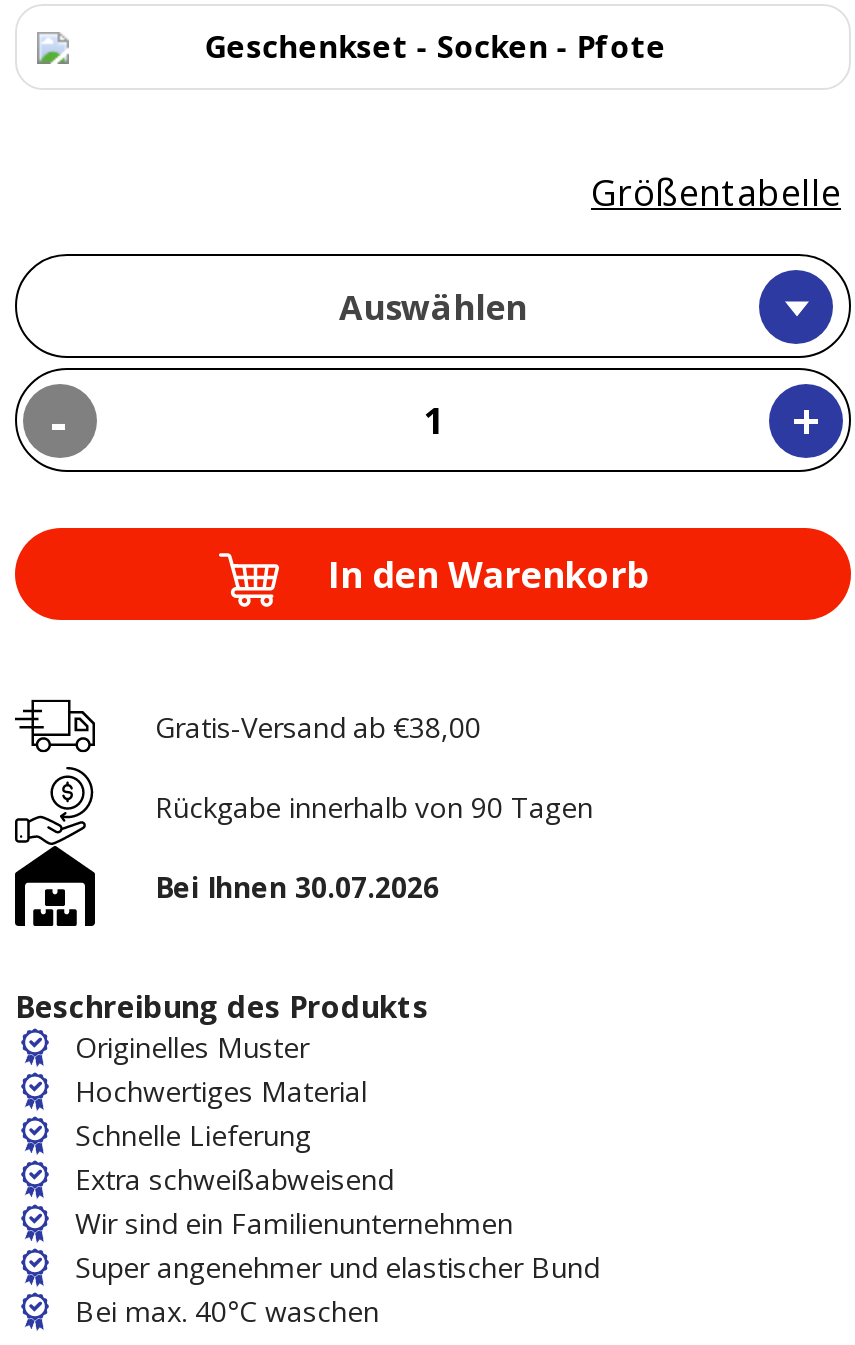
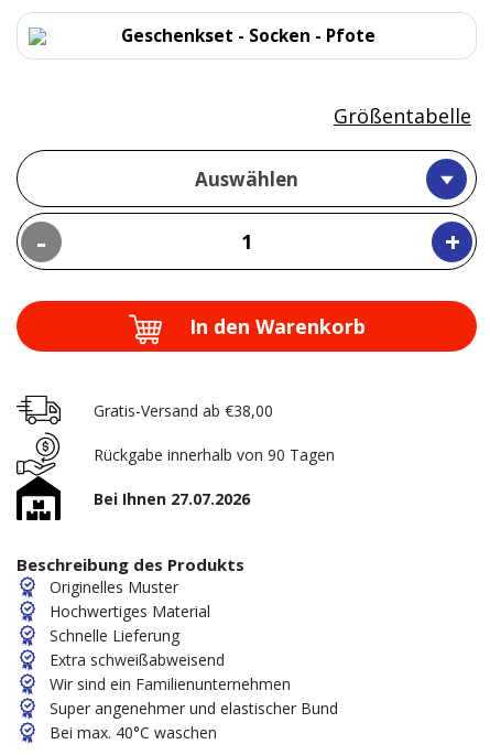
- Bei Ihnen 30.07.2026
+ Bei Ihnen 27.07.2026
